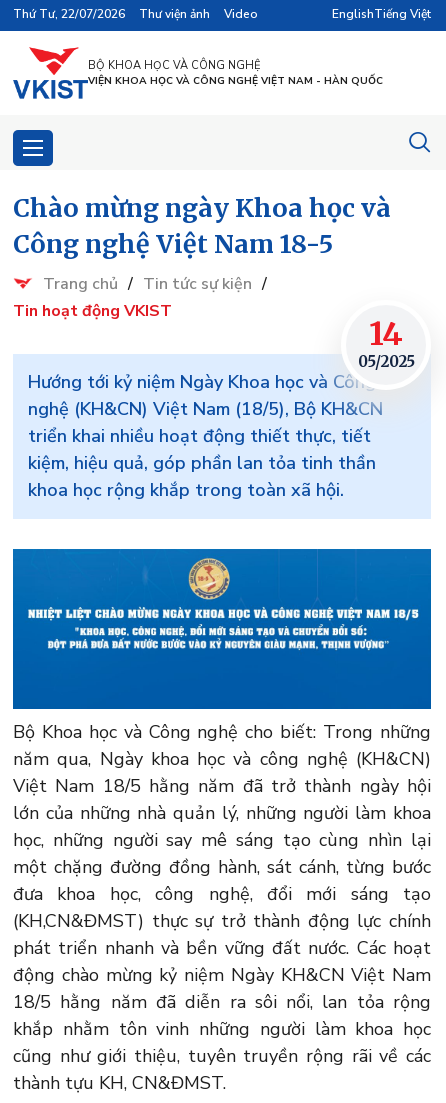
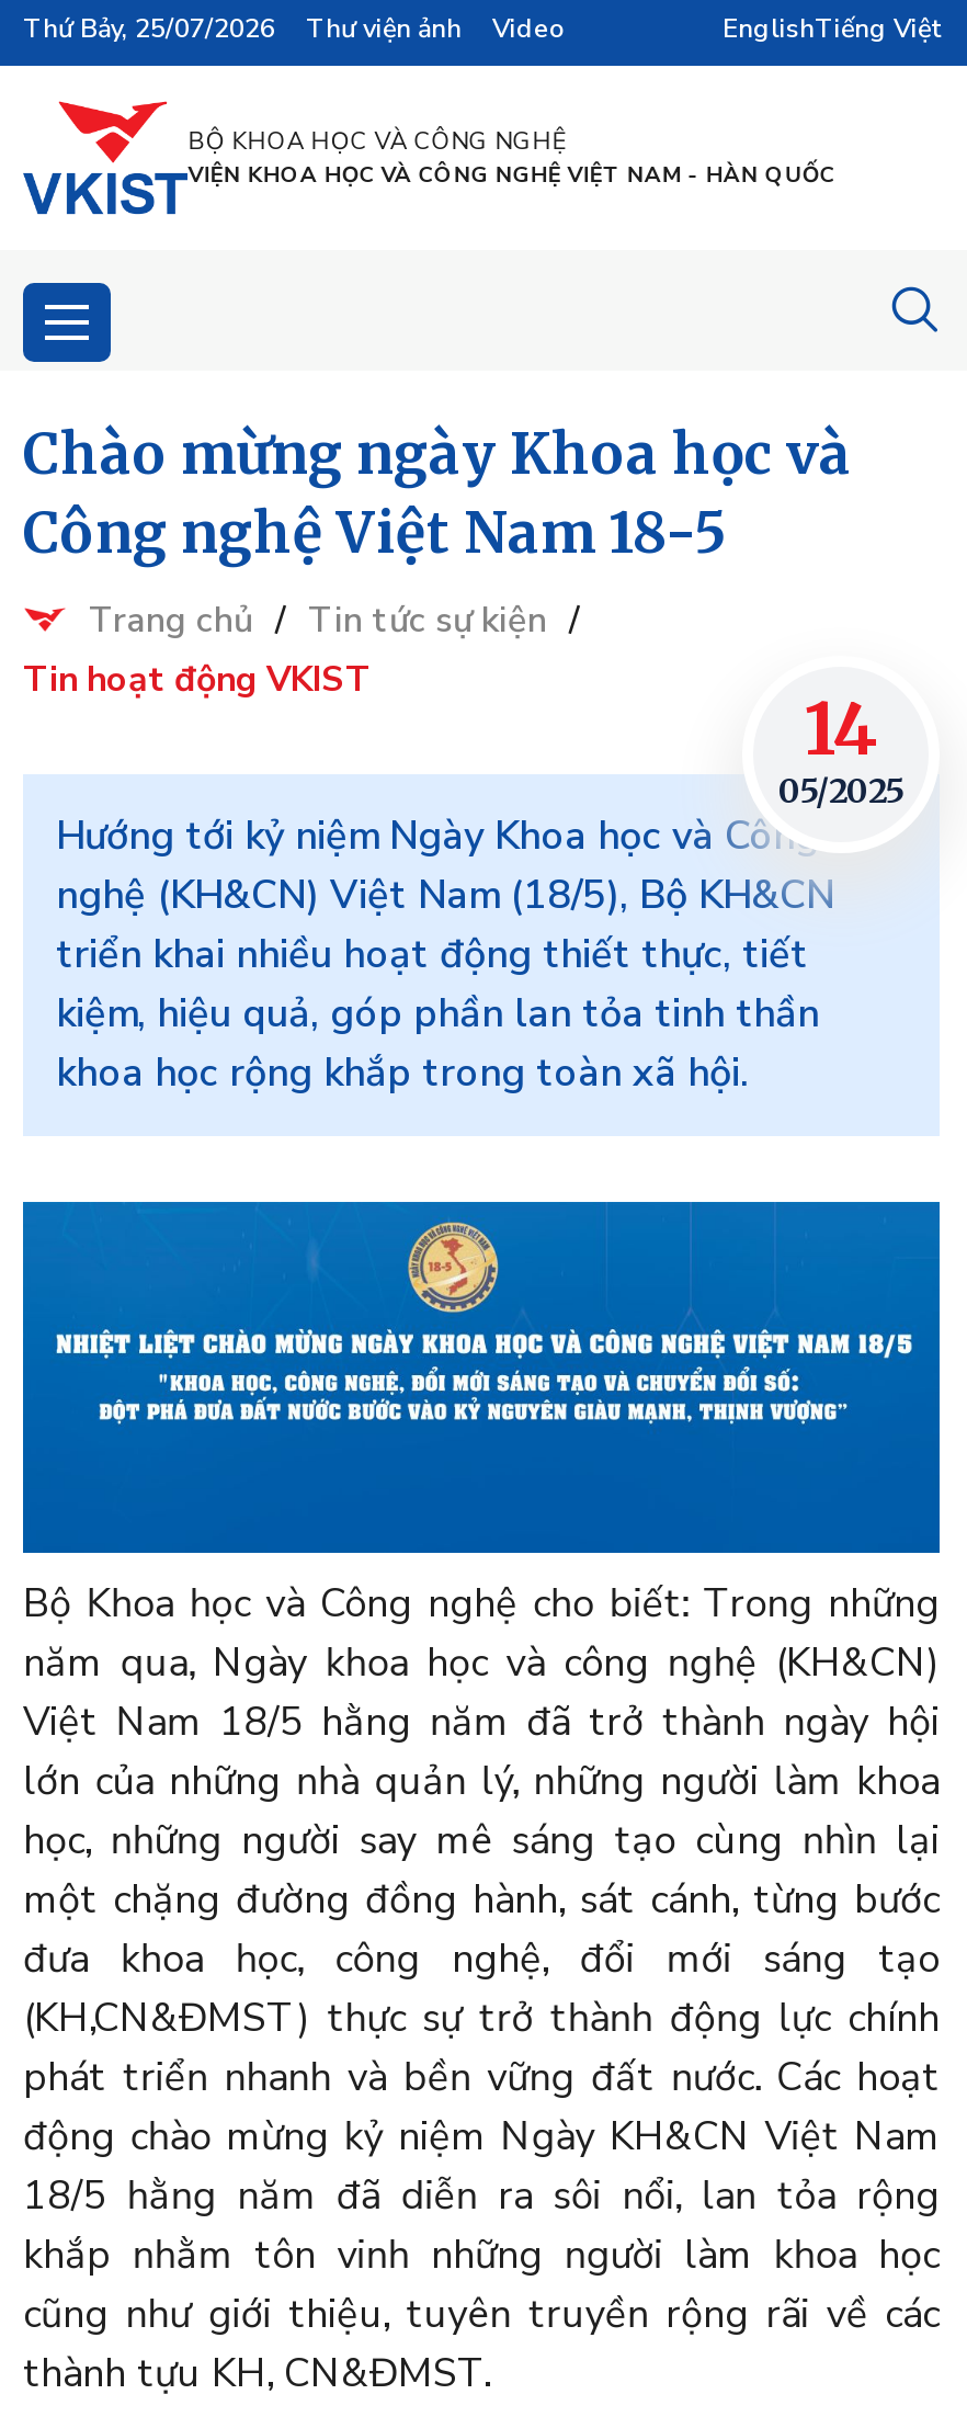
- Thứ Tư, 22/07/2026 Thư viện ảnh Video
+ Thứ Bảy, 25/07/2026 Thư viện ảnh Video
